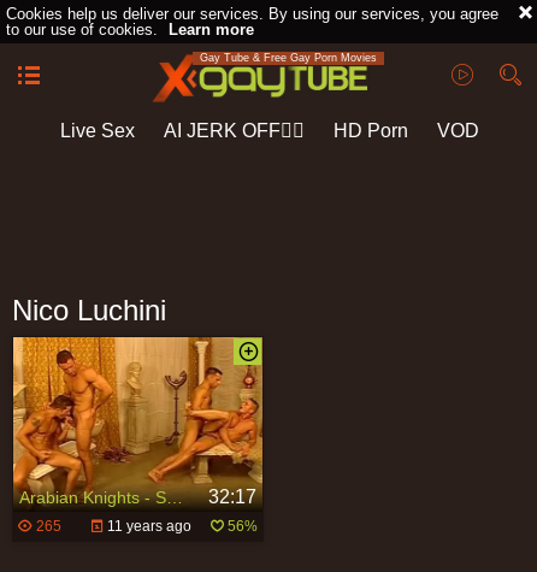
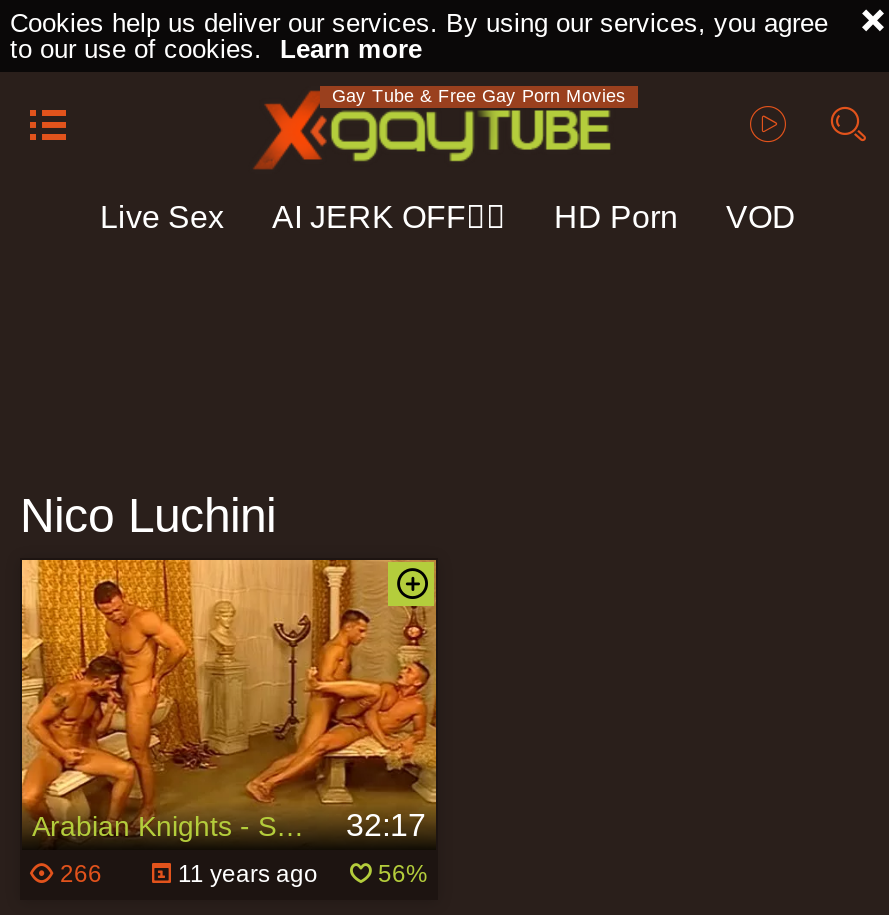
- 265
+ 266
